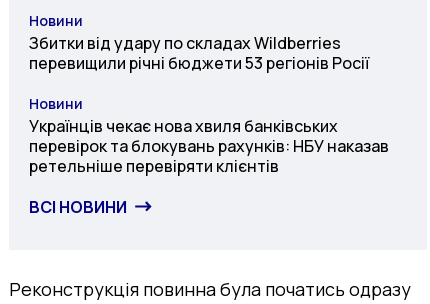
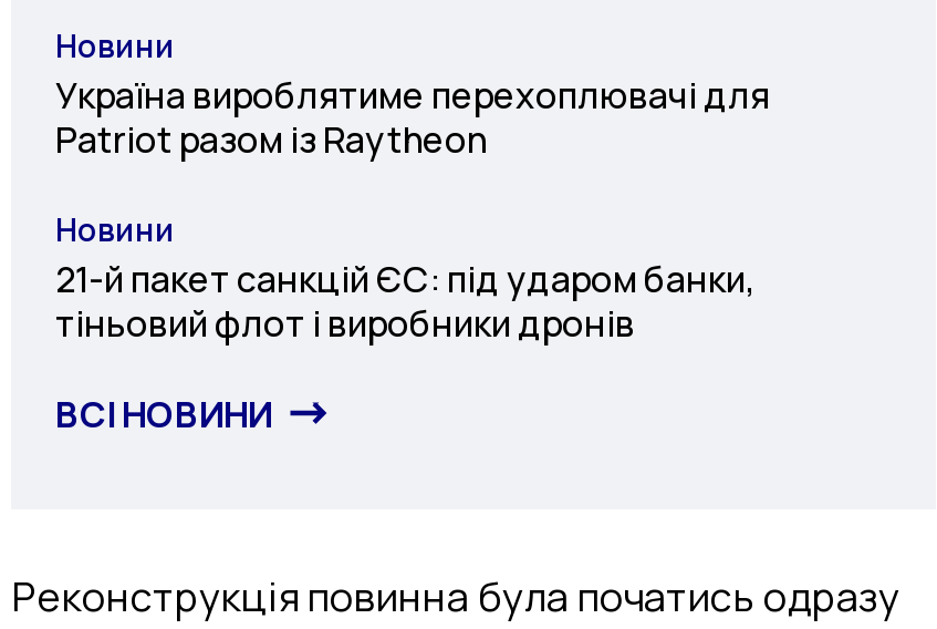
- Збитки від удару по складах Wildberries
- перевищили річні бюджети 53 регіонів Росії
+ Україна вироблятиме перехоплювачі для
+ Patriot разом із Raytheon

- Українців чекає нова хвиля банківських
- перевірок та блокувань рахунків: НБУ наказав
- ретельніше перевіряти клієнтів
+ 21-й пакет санкцій ЄС: під ударом банки,
+ тіньовий флот і виробники дронів
